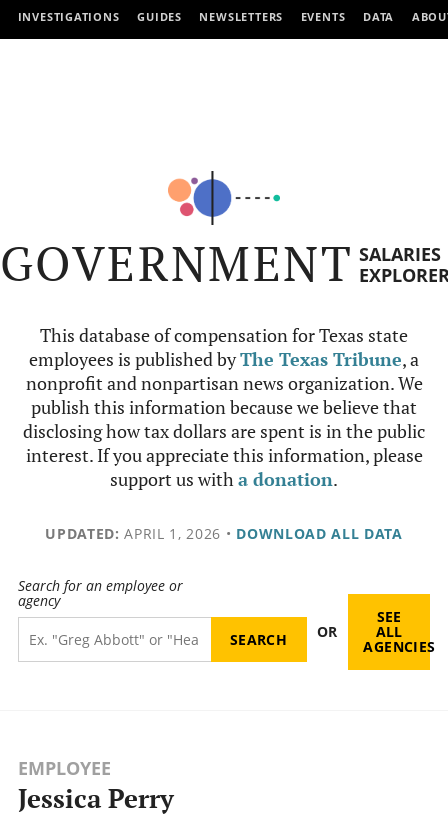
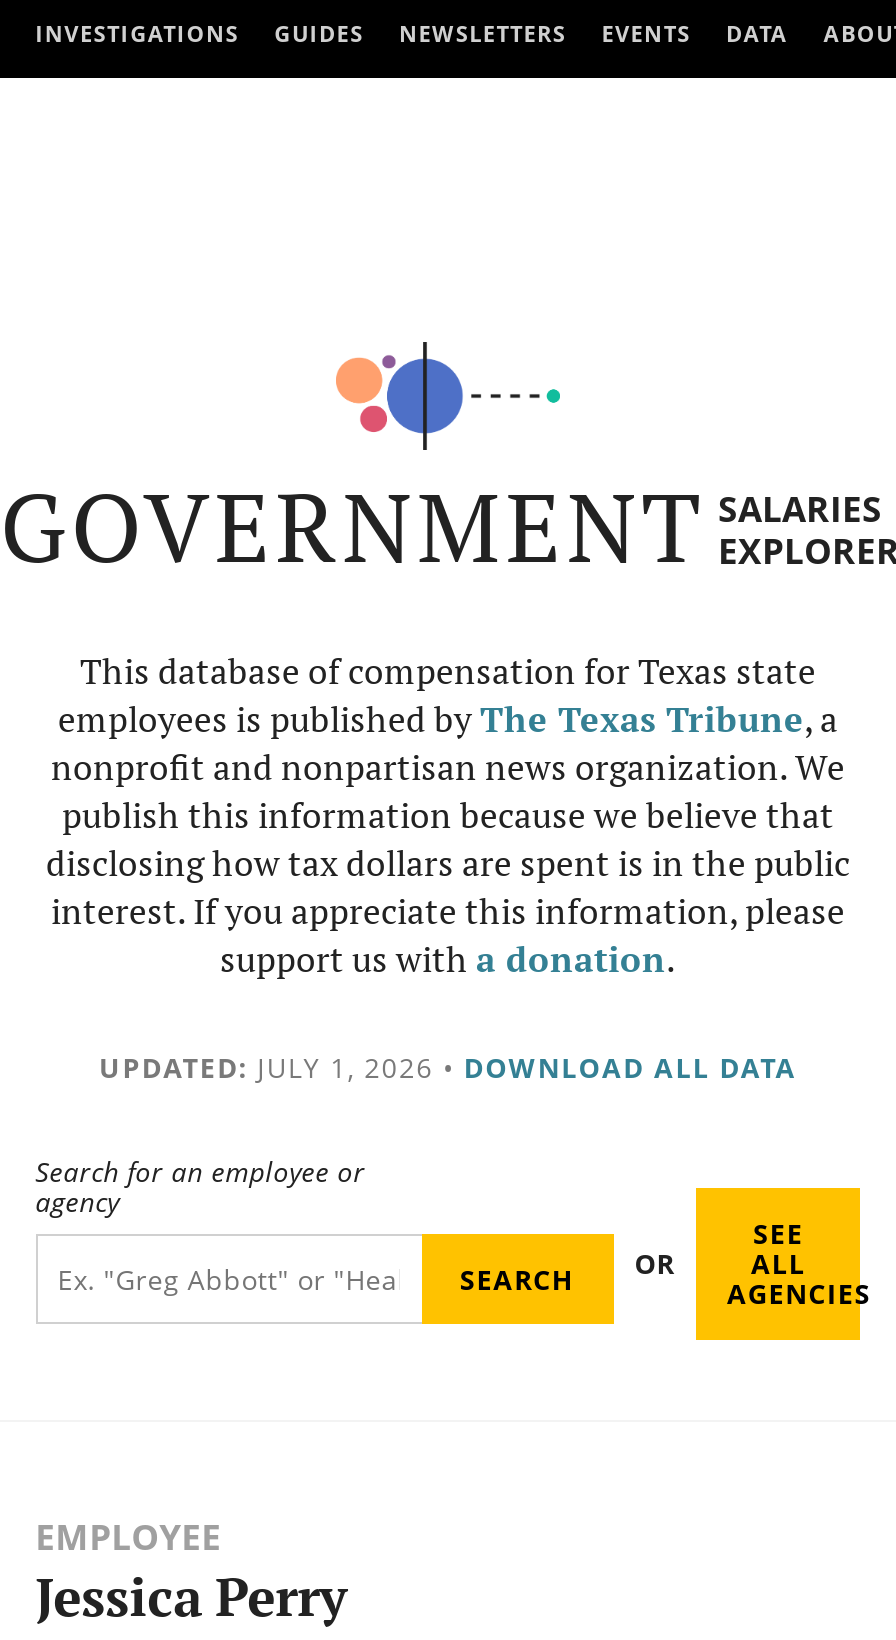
- UPDATED: APRIL 1, 2026 • DOWNLOAD ALL DATA
+ UPDATED: JULY 1, 2026 • DOWNLOAD ALL DATA
